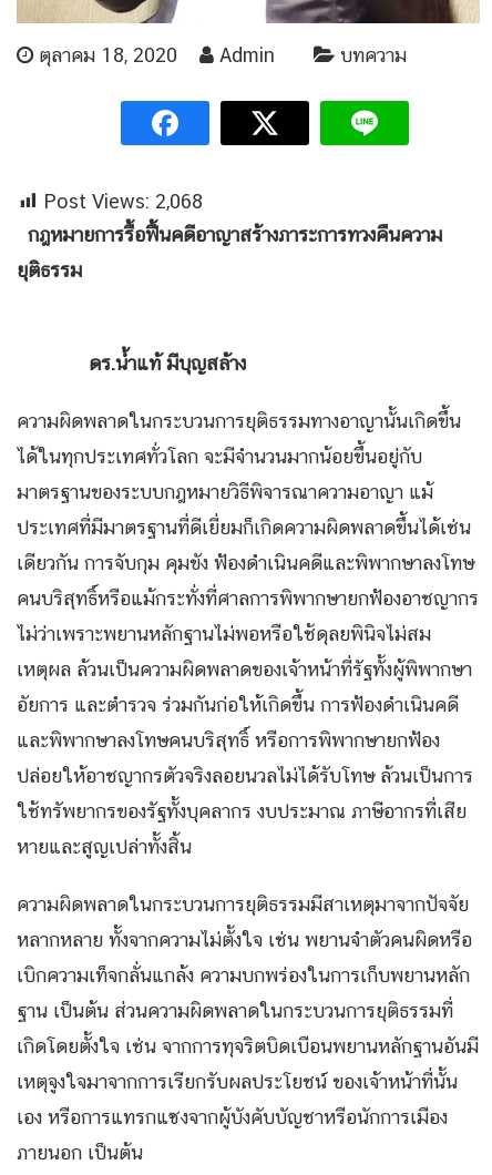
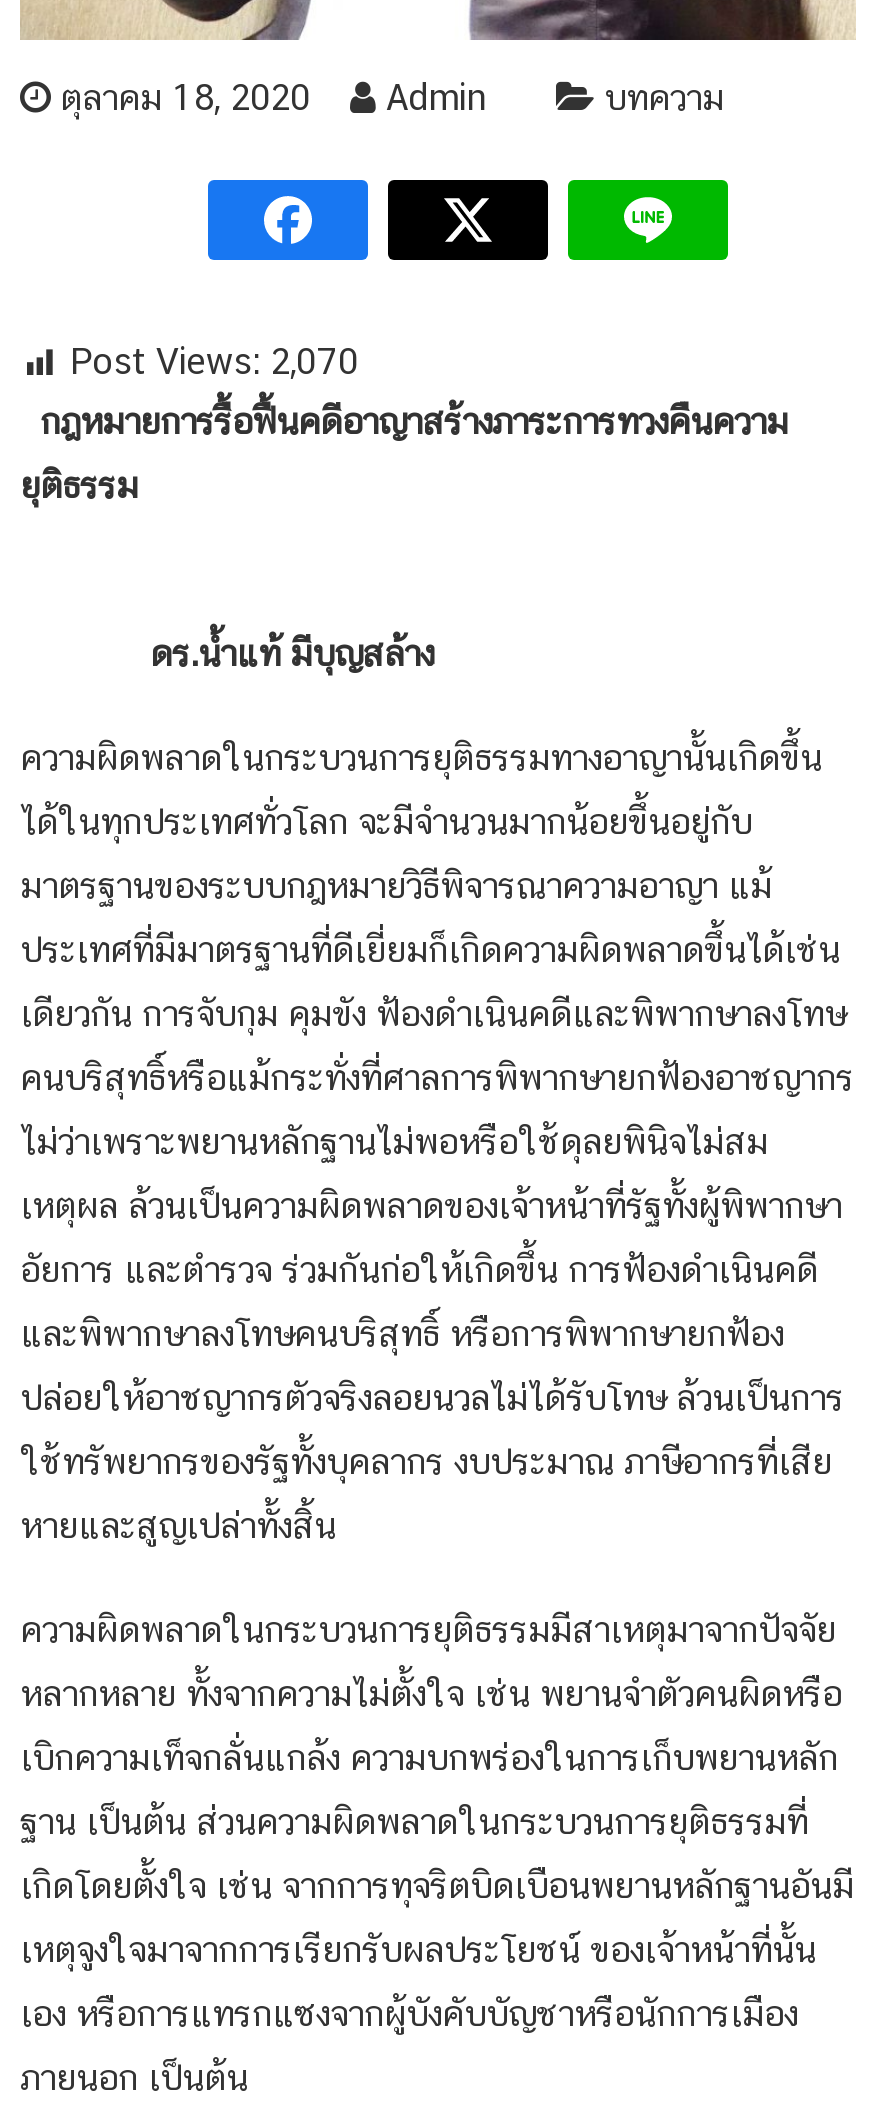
- Post Views: 2,068
+ Post Views: 2,070
